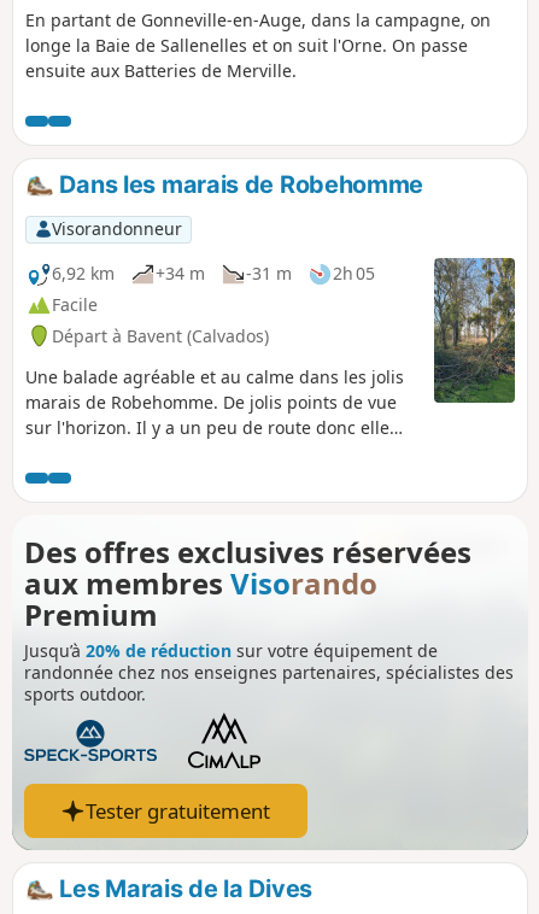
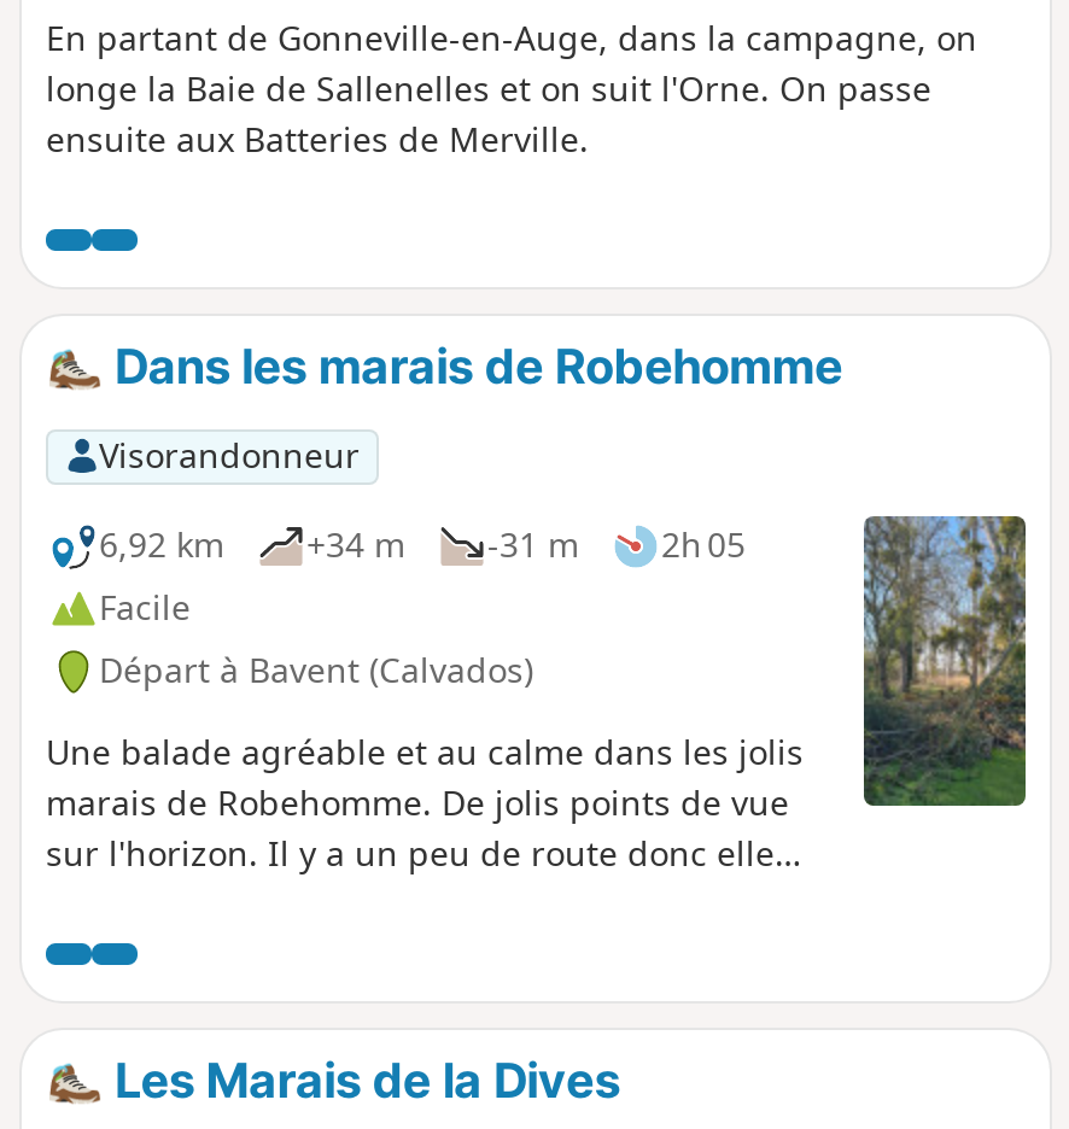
- [image]
- Des offres exclusives réservées
- aux membresVisorando
- Premium
- Jusqu’à 20% de réduction sur votre équipement de
- randonnée chez nos enseignes partenaires, spécialistes des
- sports outdoor.

- Tester gratuitement
